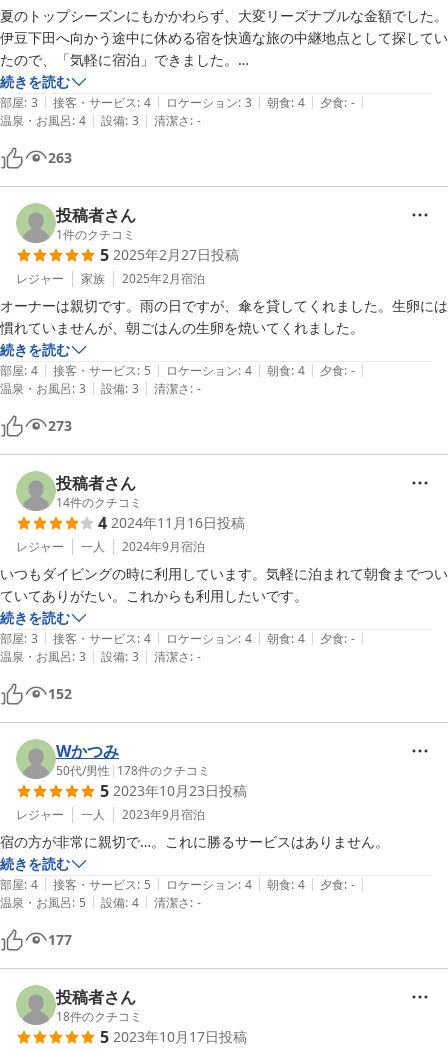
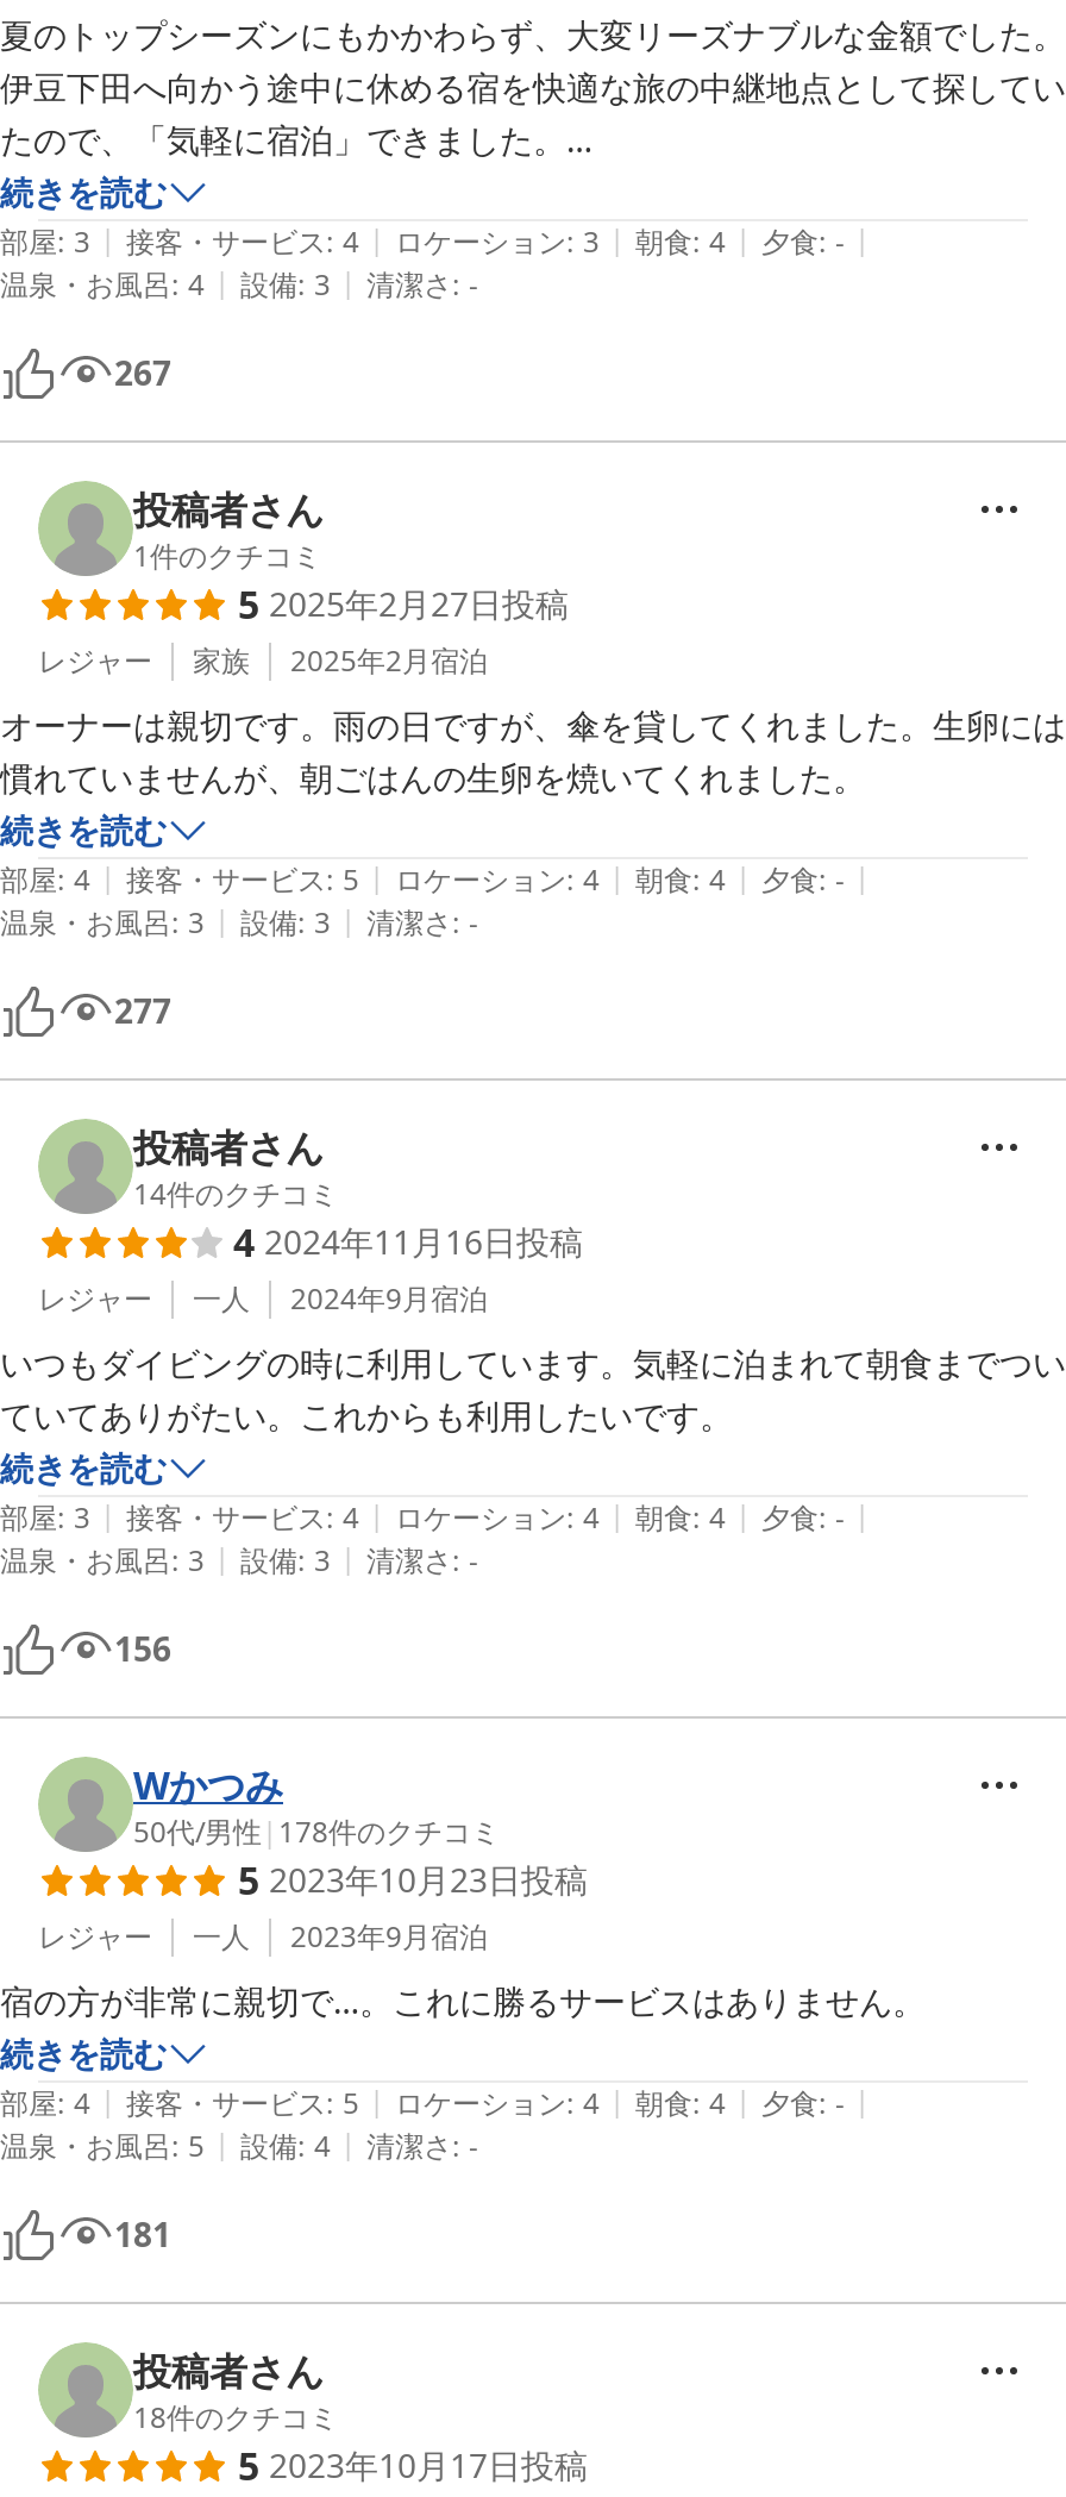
- 263
+ 267

- 273
+ 277

- 152
+ 156

- 177
+ 181
